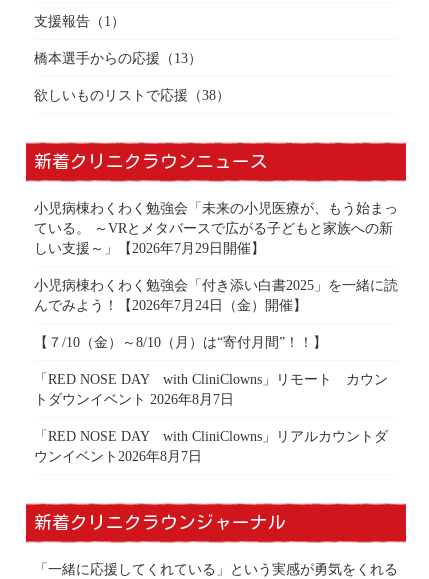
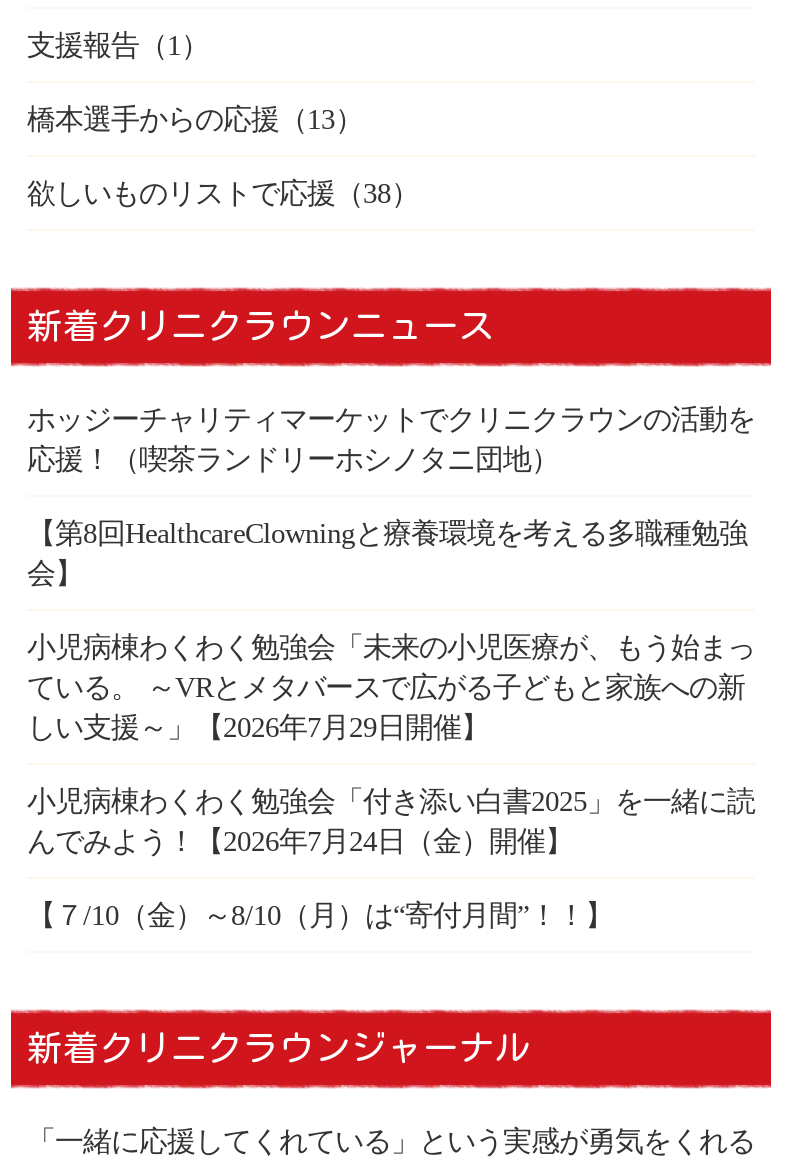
+ ホッジーチャリティマーケットでクリニクラウンの活動を
+ 応援！（喫茶ランドリーホシノタニ団地）
+ 【第8回HealthcareClowningと療養環境を考える多職種勉強
+ 会】

moved down: 小児病棟わくわく勉強会「未来の小児医療が、もう始まっ | ている。 ～VRとメタバースで広がる子どもと家族への新 | しい支援～」【2026年7月29日開催】 | 小児病棟わくわく勉強会「付き添い白書2025」を一緒に読 | んでみよう！【2026年7月24日（金）開催】 | 【７/10（金）～8/10（月）は“寄付月間”！！】

- 「RED NOSE DAY with CliniClowns」リモート カウン
- トダウンイベント 2026年8月7日
- 「RED NOSE DAY with CliniClowns」リアルカウントダ
- ウンイベント2026年8月7日
